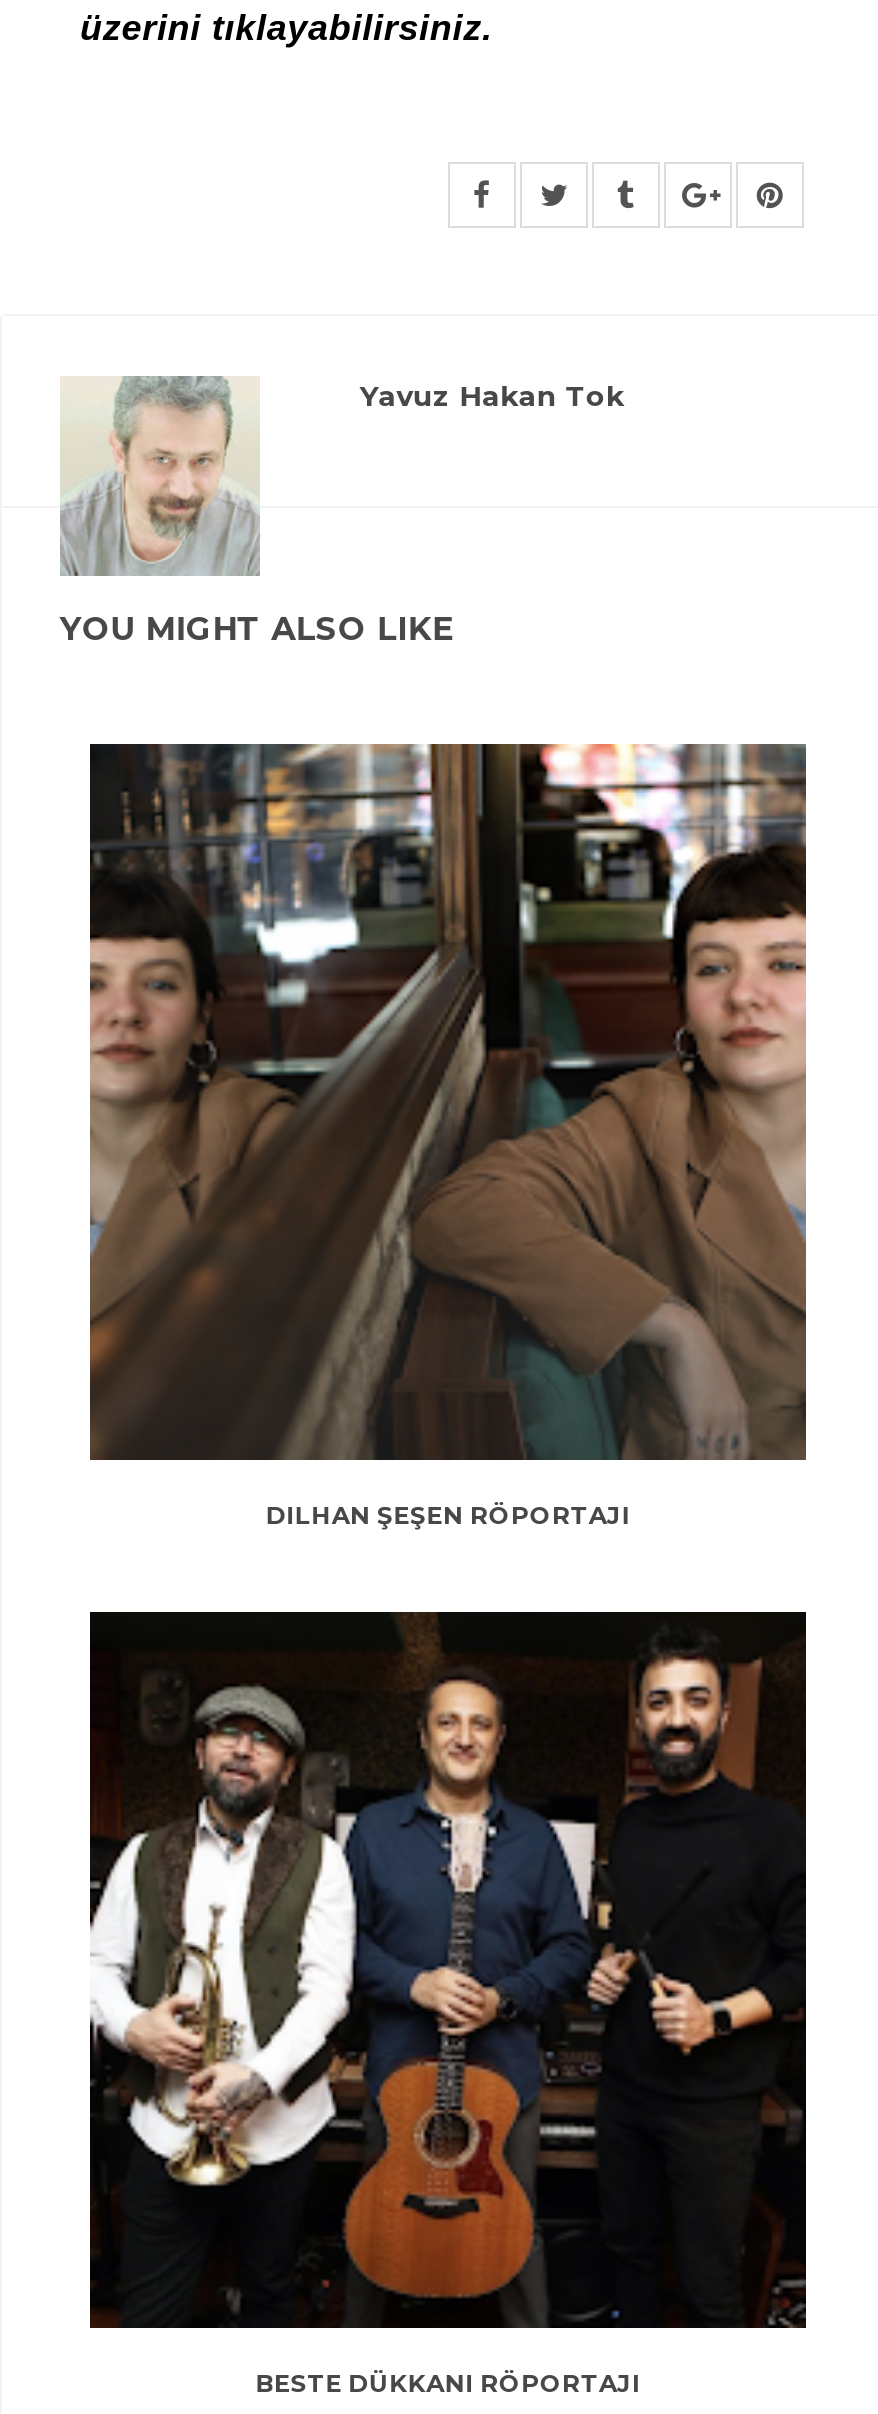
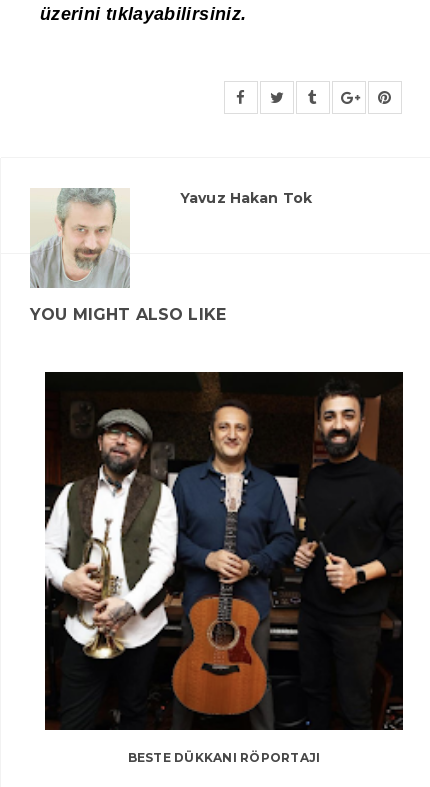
- [image]
- DILHAN ŞEŞEN RÖPORTAJI
